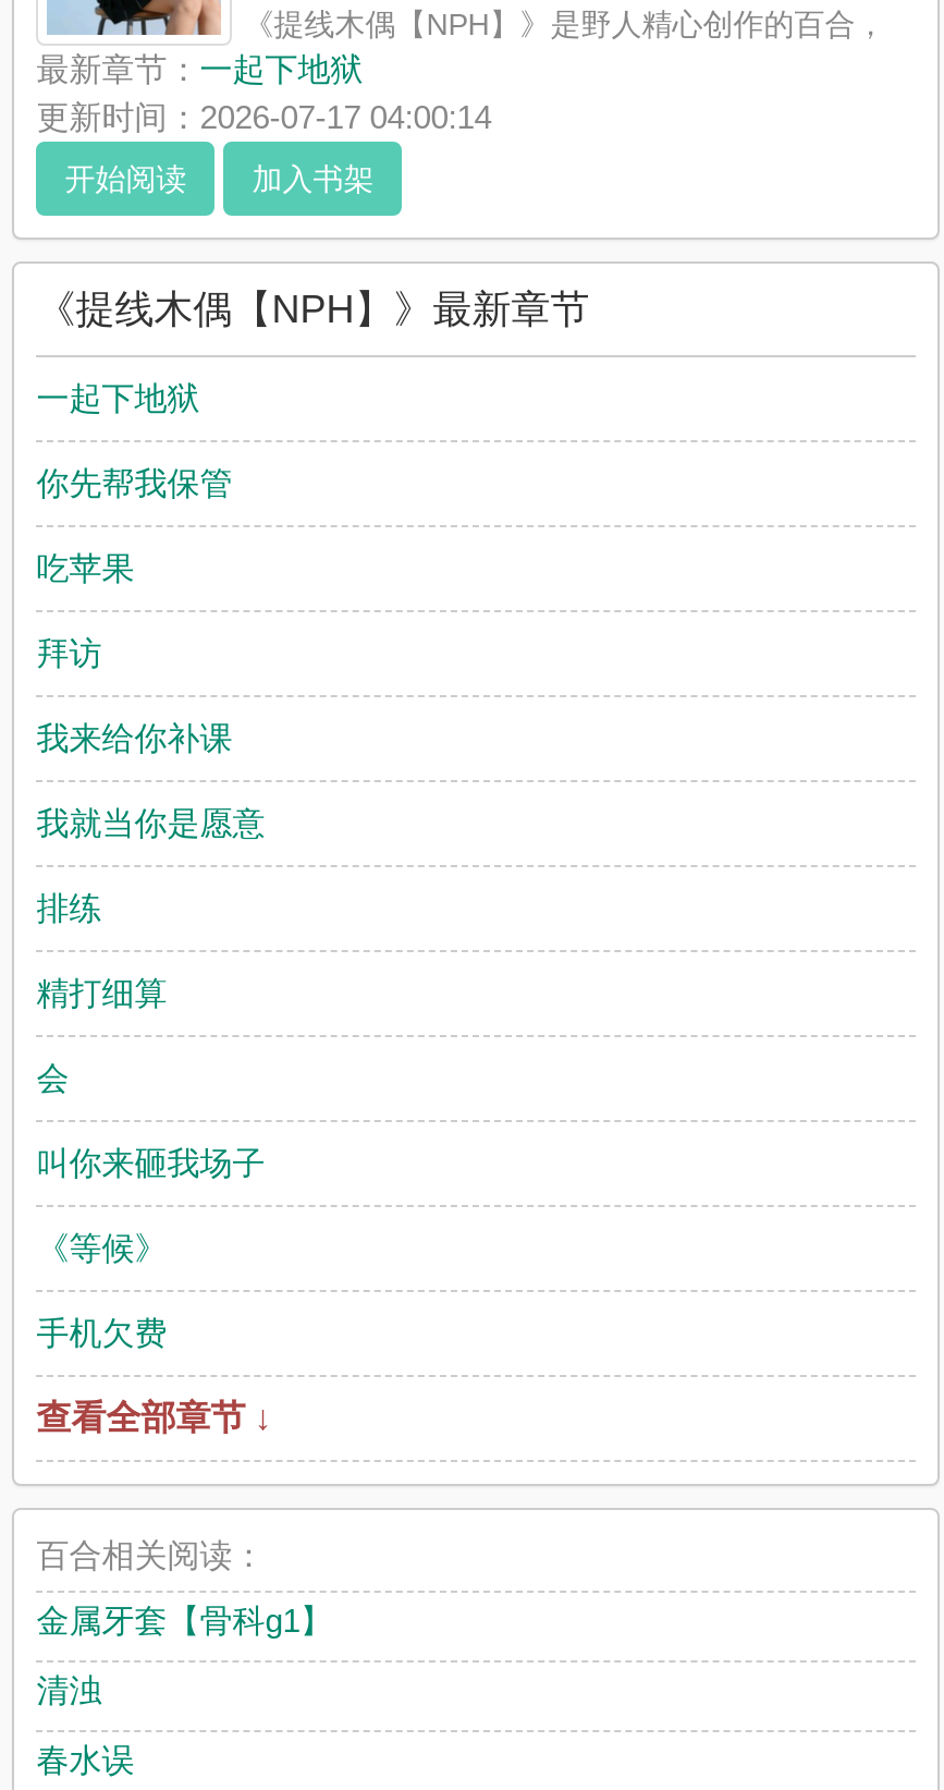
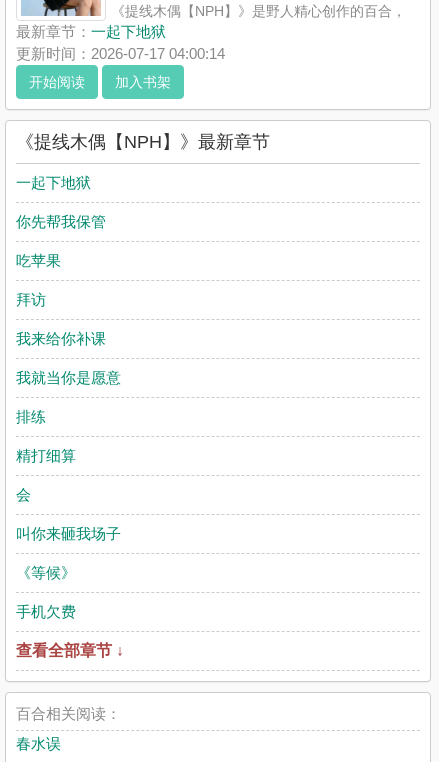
- 金属牙套【骨科g1】
- 清浊
